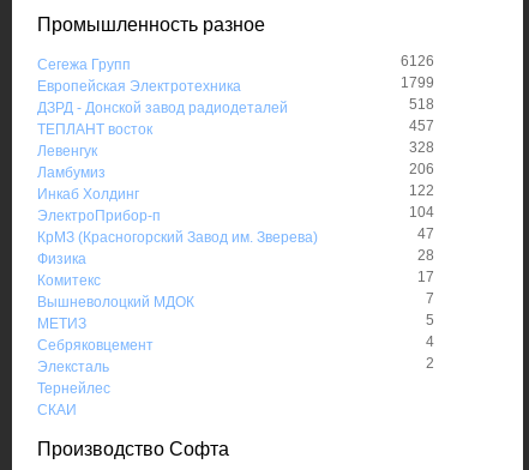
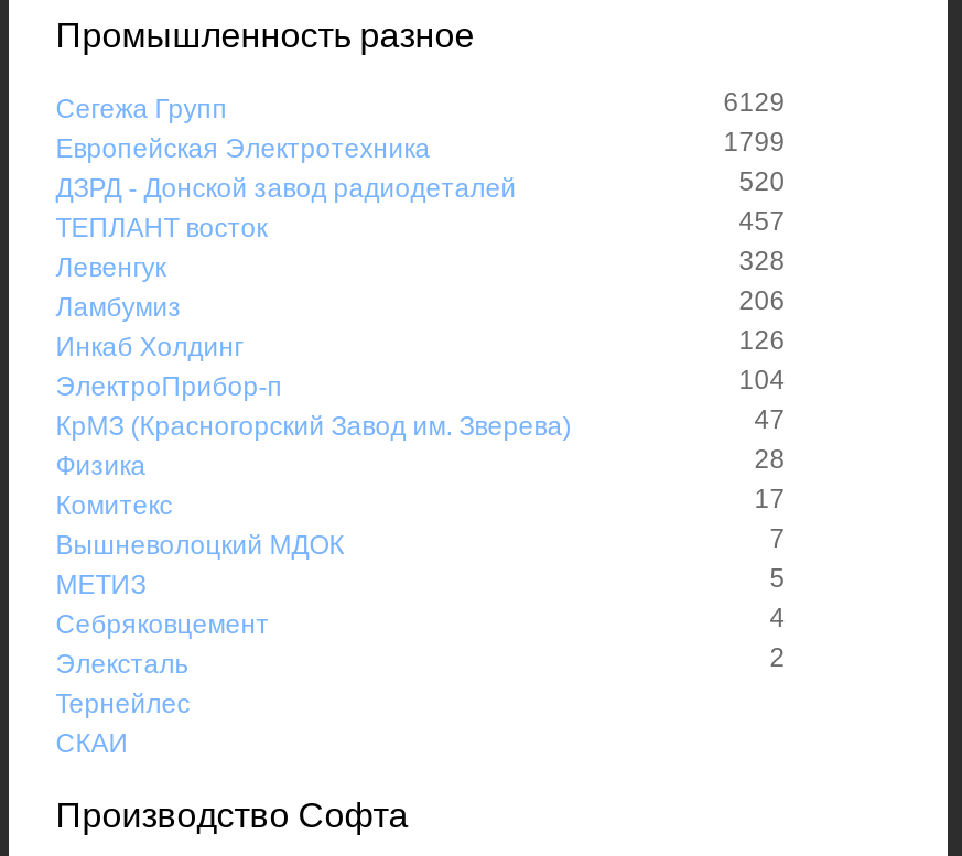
- 6126
+ 6129

- 518
+ 520

- 122
+ 126
